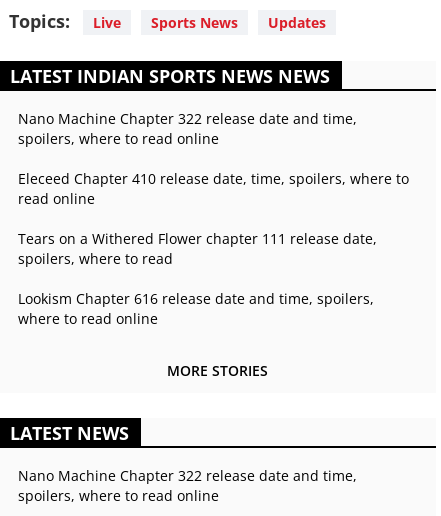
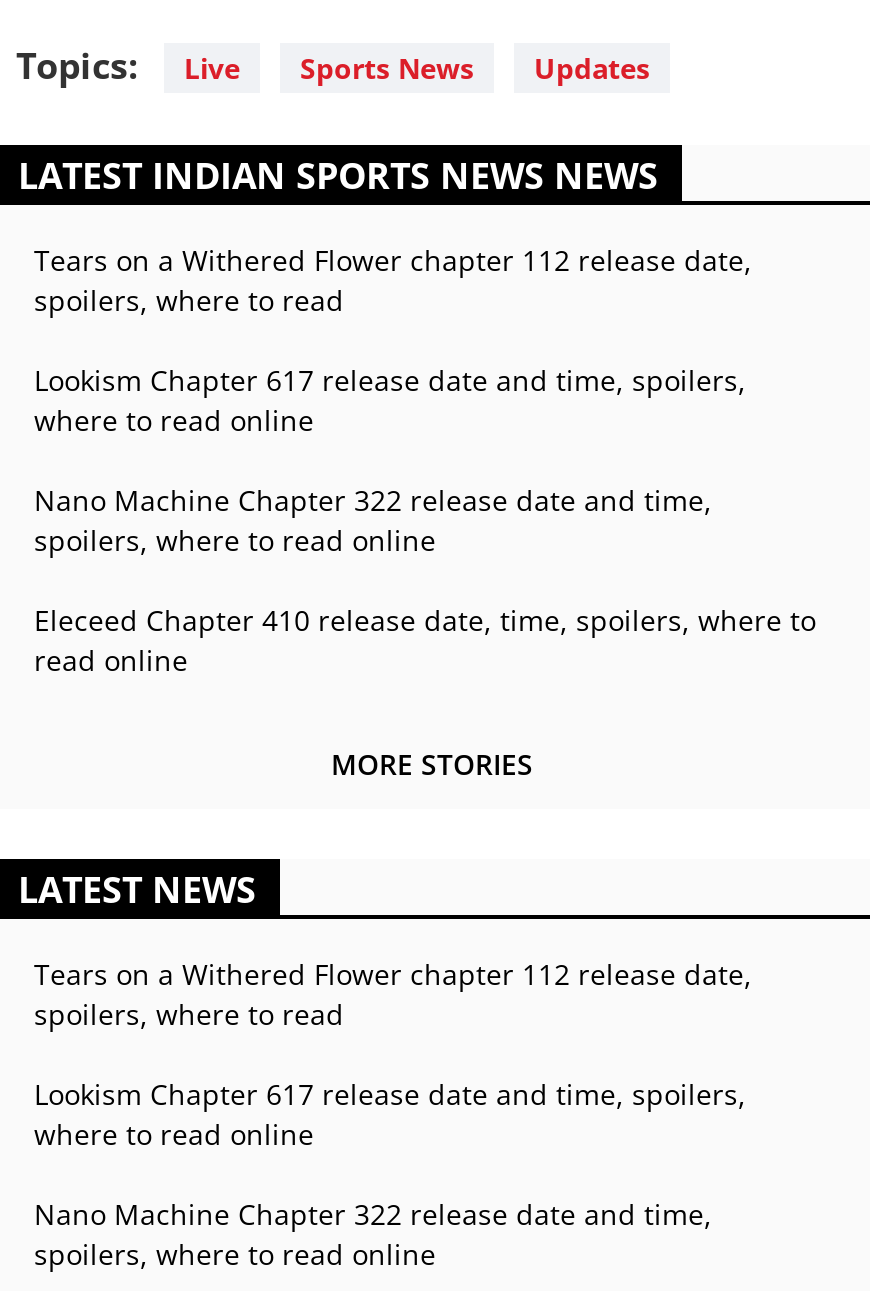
+ Tears on a Withered Flower chapter 112 release date,
+ spoilers, where to read
+ Lookism Chapter 617 release date and time, spoilers,
+ where to read online

- Tears on a Withered Flower chapter 111 release date,
- spoilers, where to read
- Lookism Chapter 616 release date and time, spoilers,
- where to read online

+ Tears on a Withered Flower chapter 112 release date,
+ spoilers, where to read
+ Lookism Chapter 617 release date and time, spoilers,
+ where to read online
